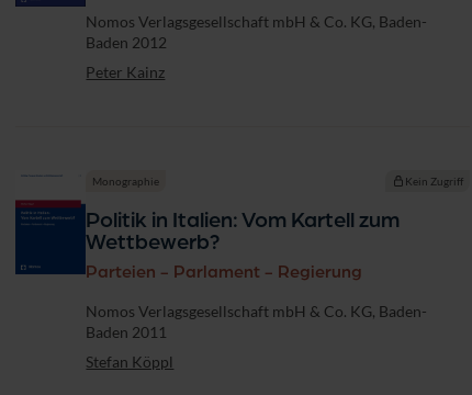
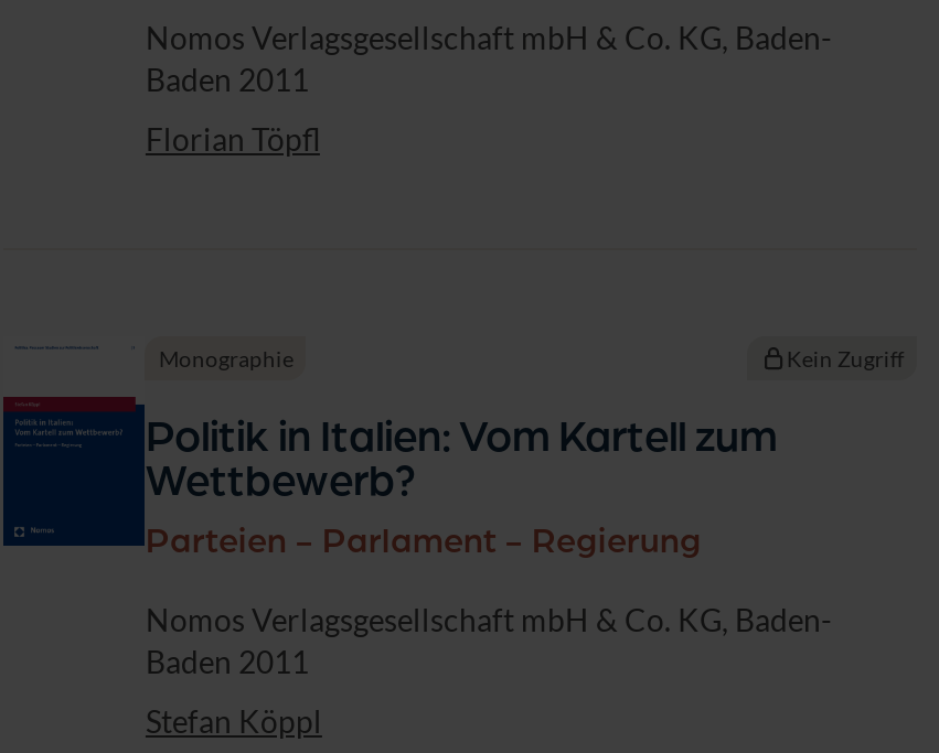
- Baden 2012
+ Baden 2011

- Peter Kainz
+ Florian Töpfl
